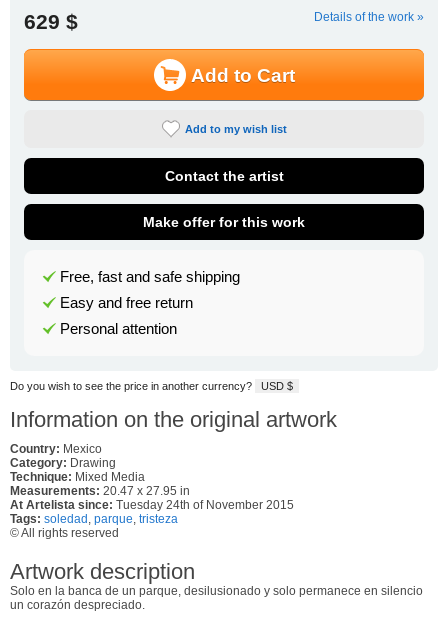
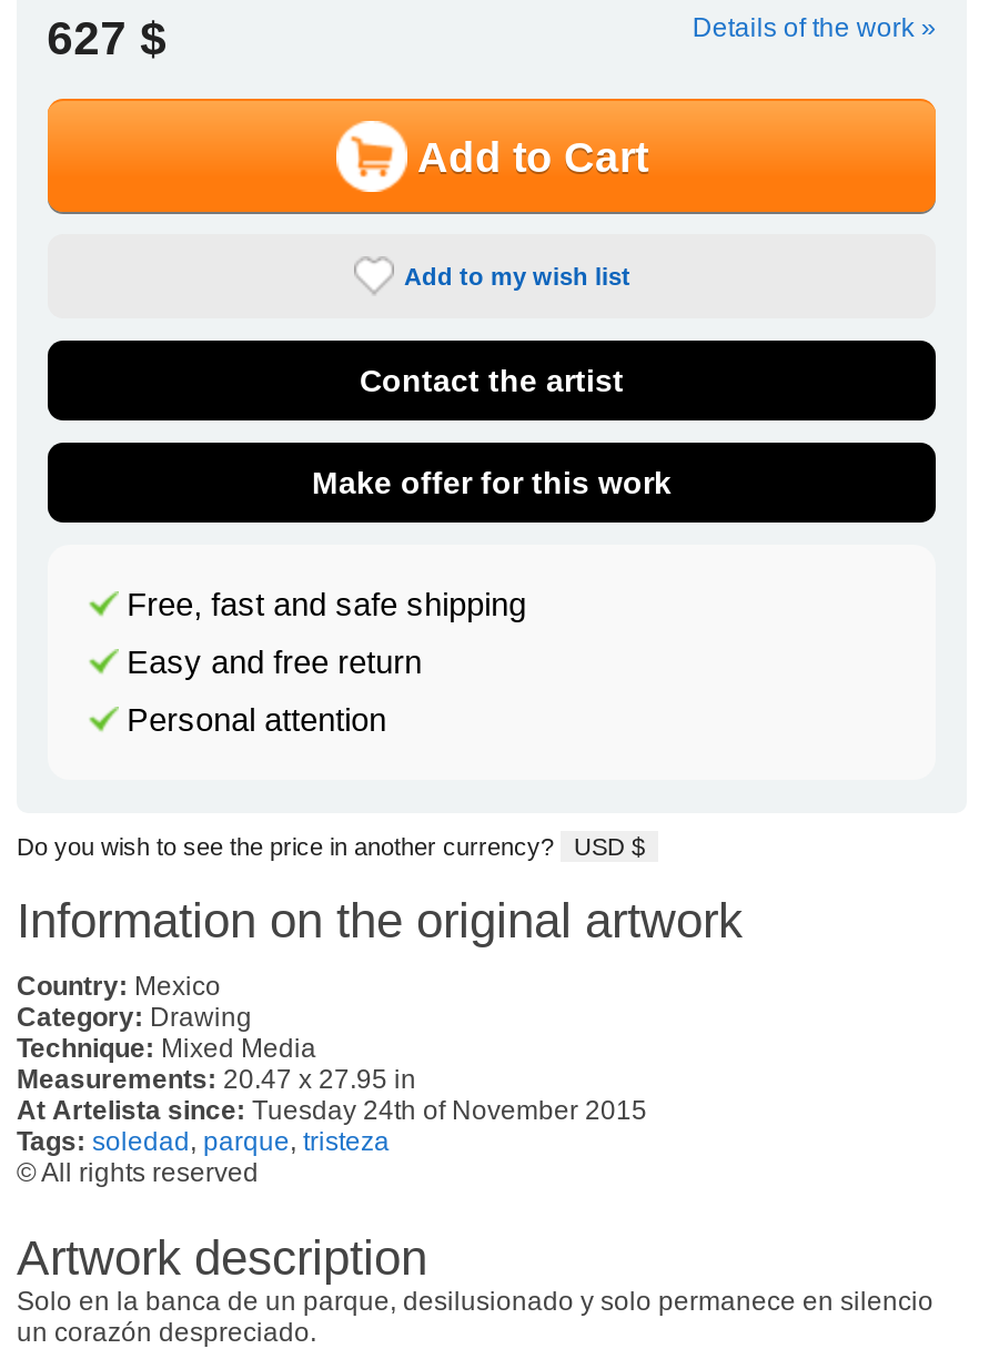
- 629 $
+ 627 $
